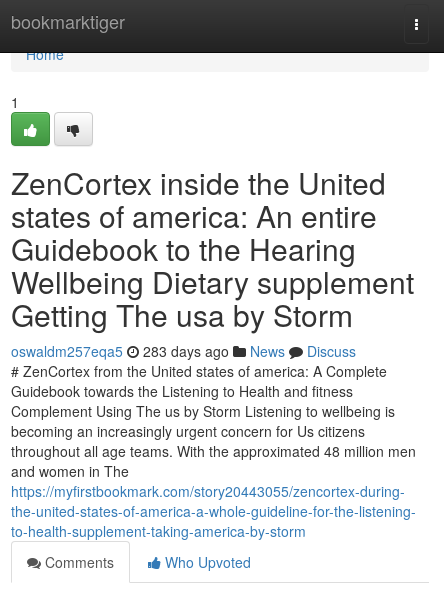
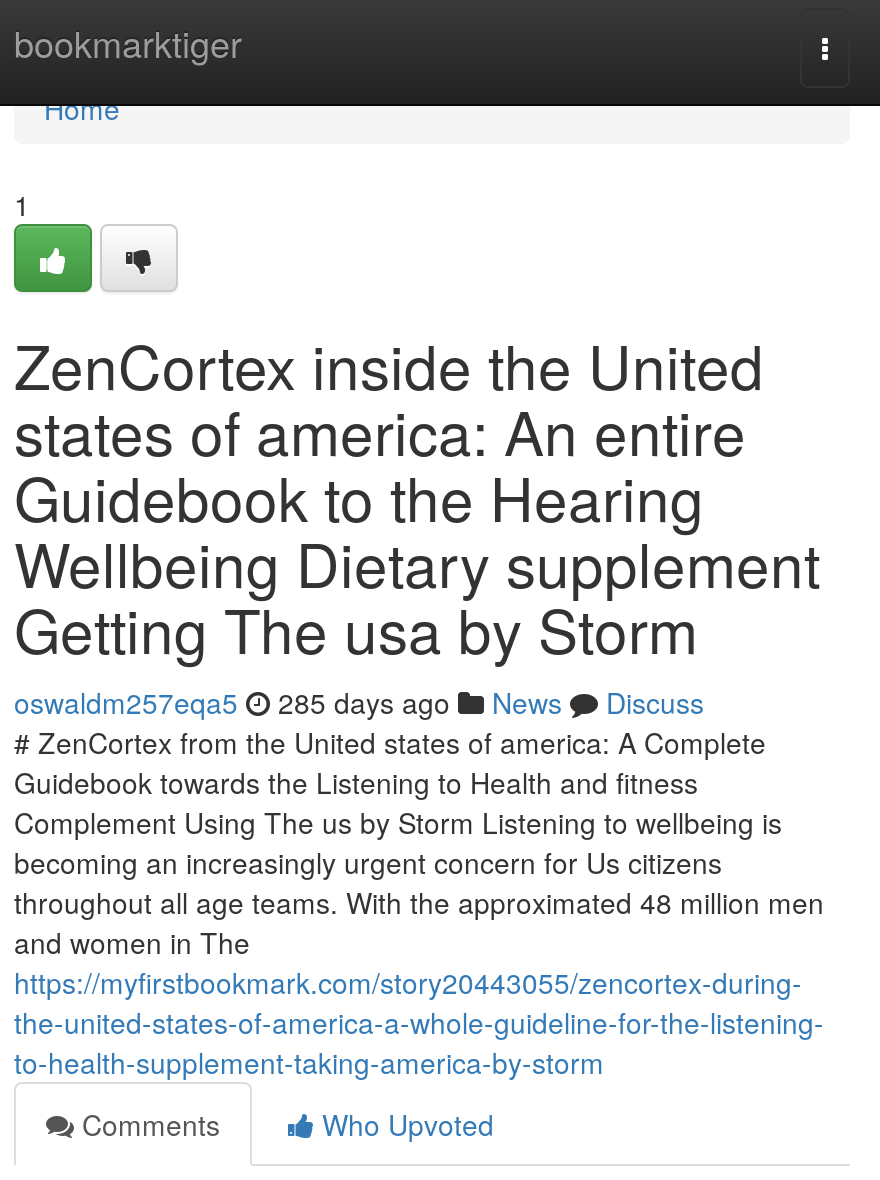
- oswaldm257eqa5 283 days ago News Discuss
+ oswaldm257eqa5 285 days ago News Discuss
